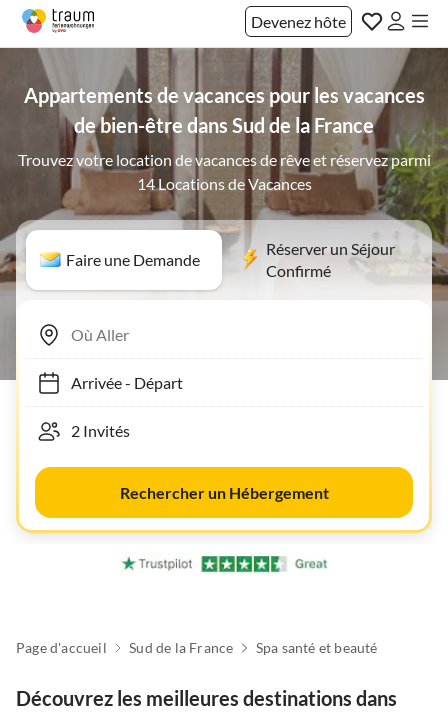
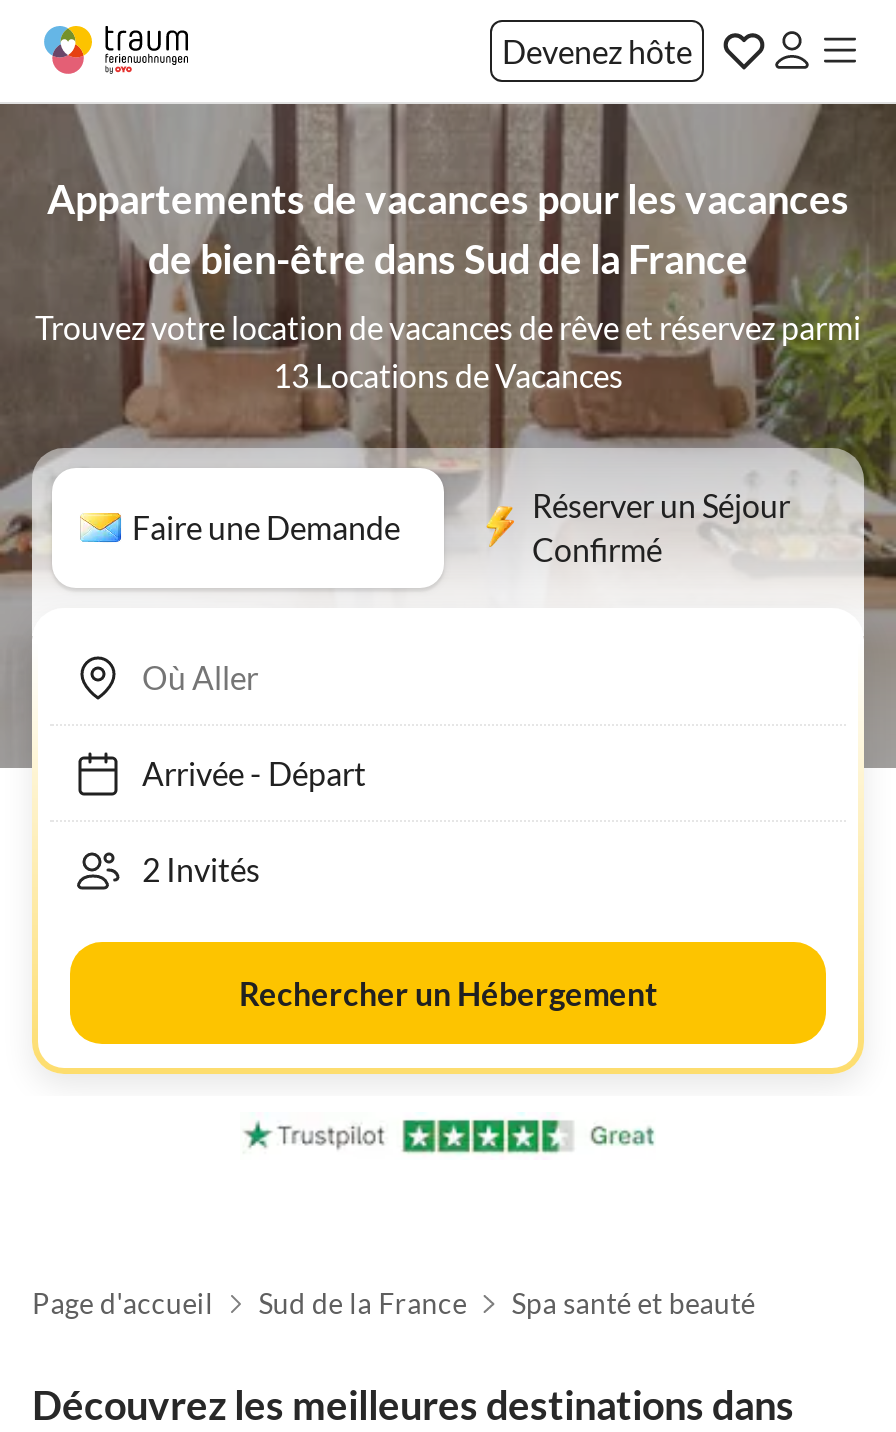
- 14 Locations de Vacances
+ 13 Locations de Vacances
